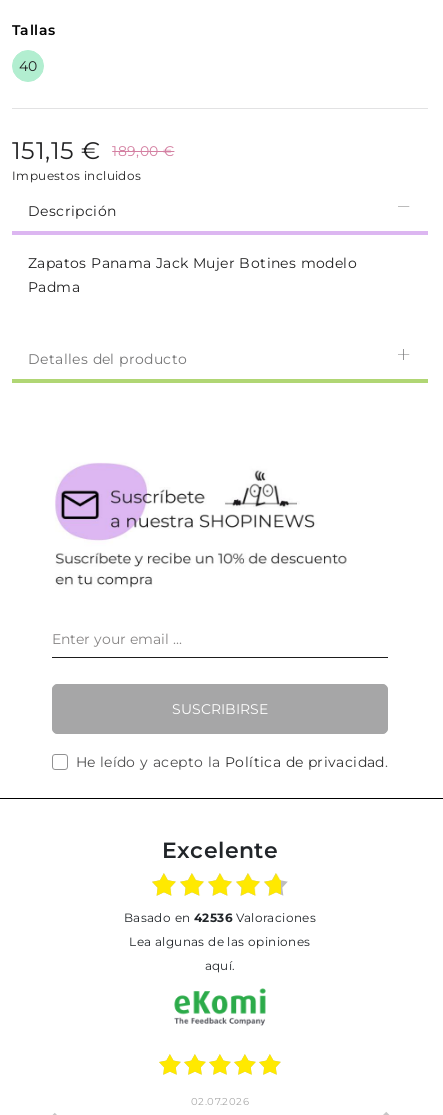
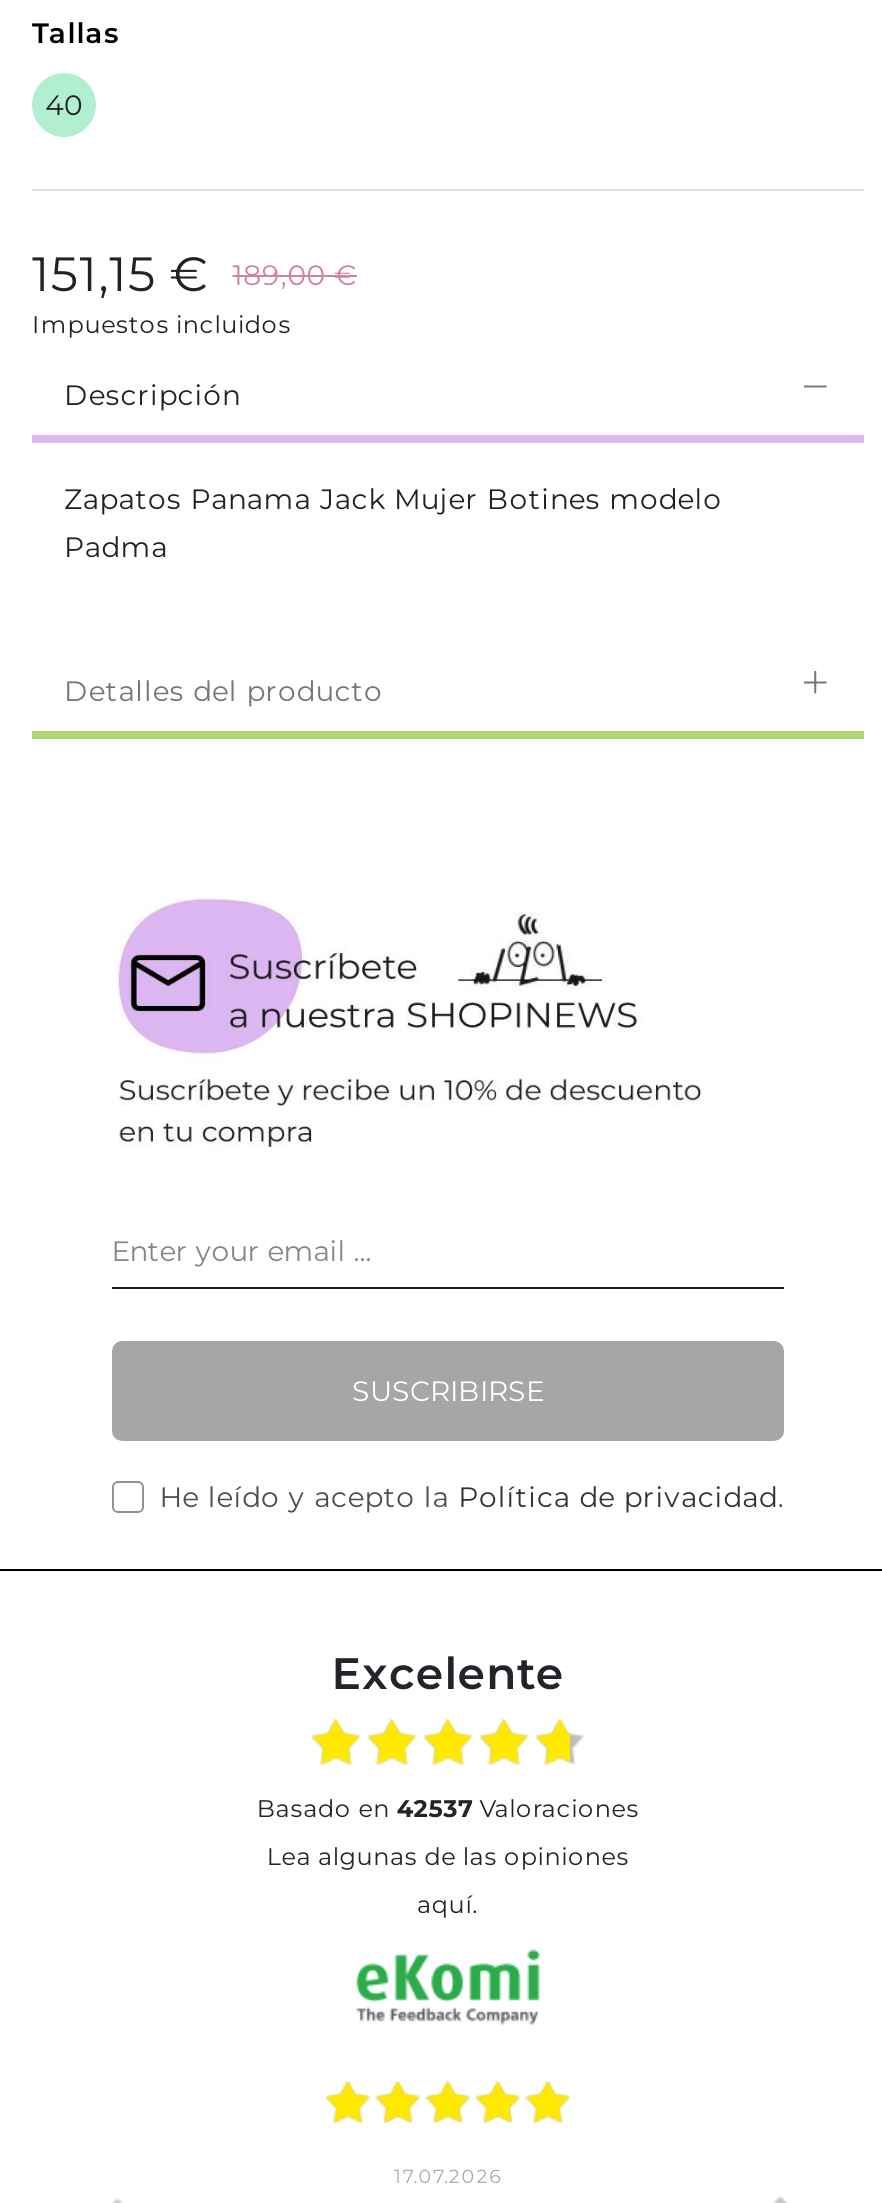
- basado en 42536 Valoraciones
+ basado en 42537 Valoraciones
